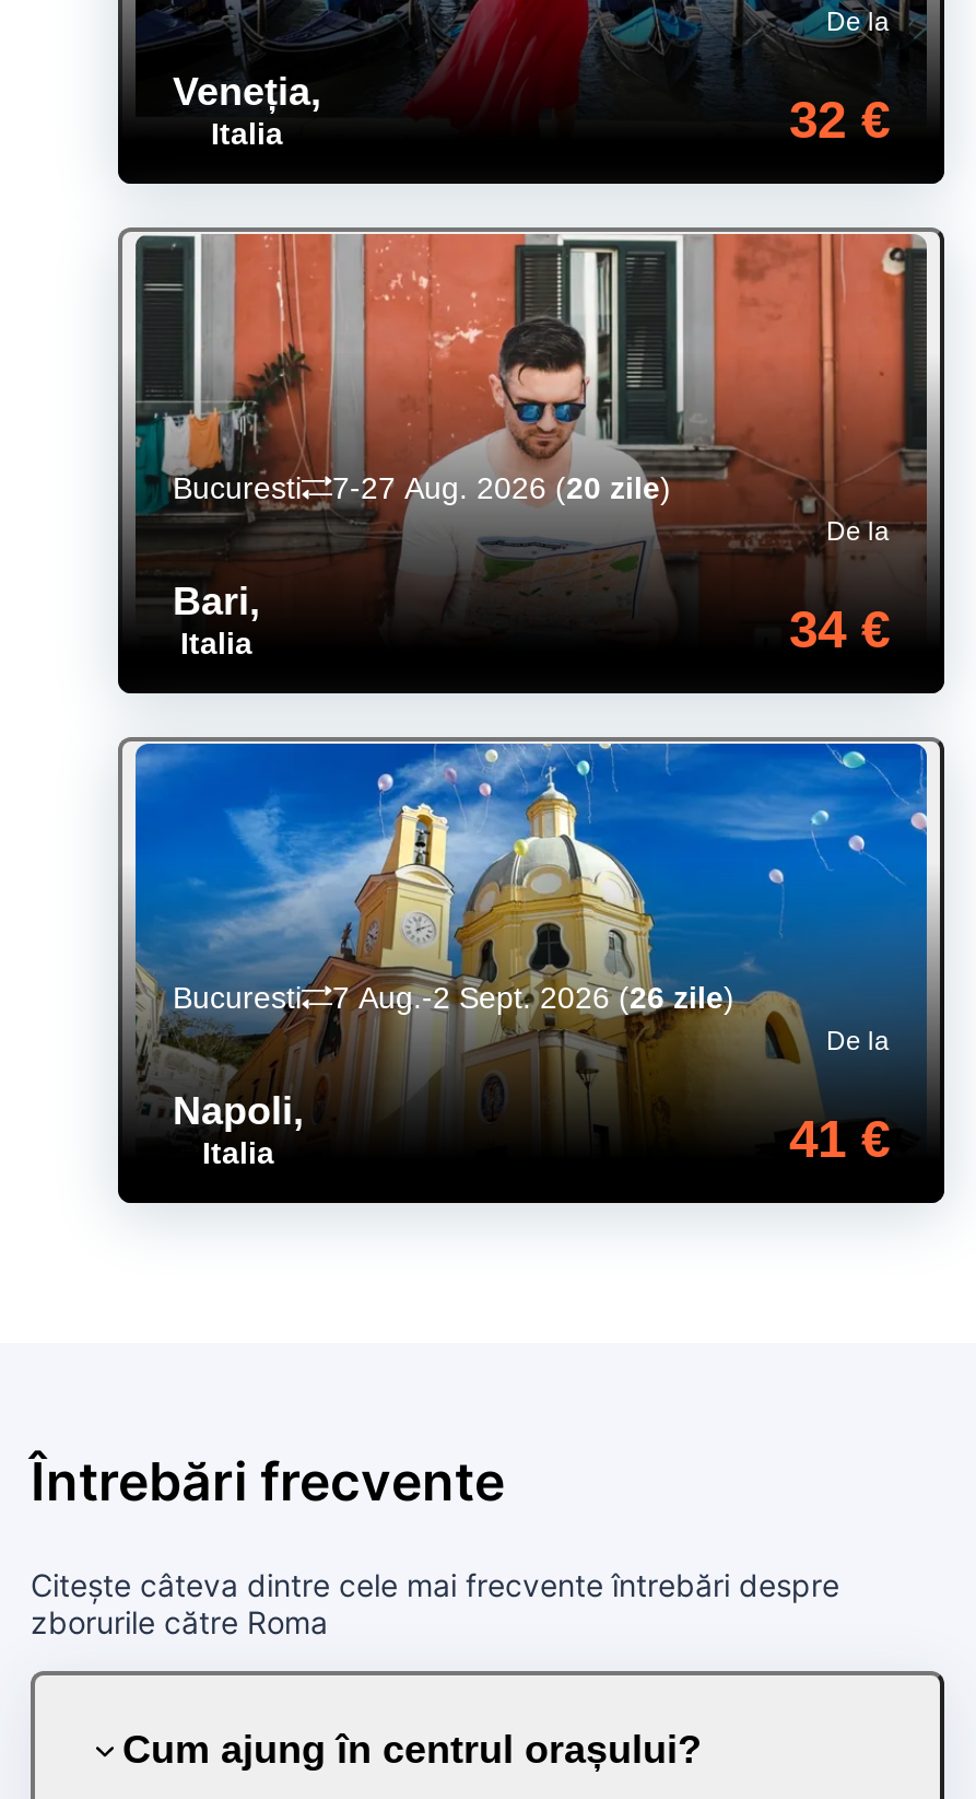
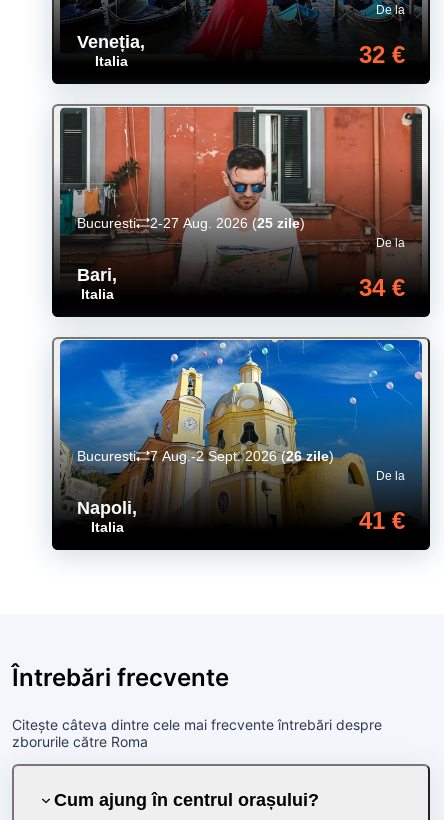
- Bucuresti 7-27 Aug. 2026 (20 zile)
+ Bucuresti 2-27 Aug. 2026 (25 zile)
